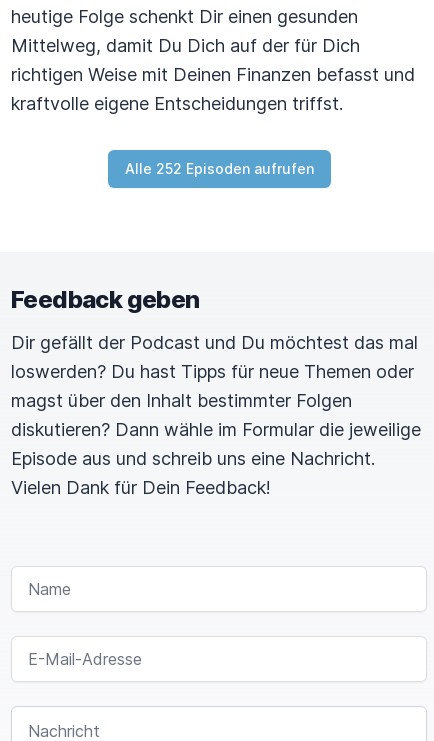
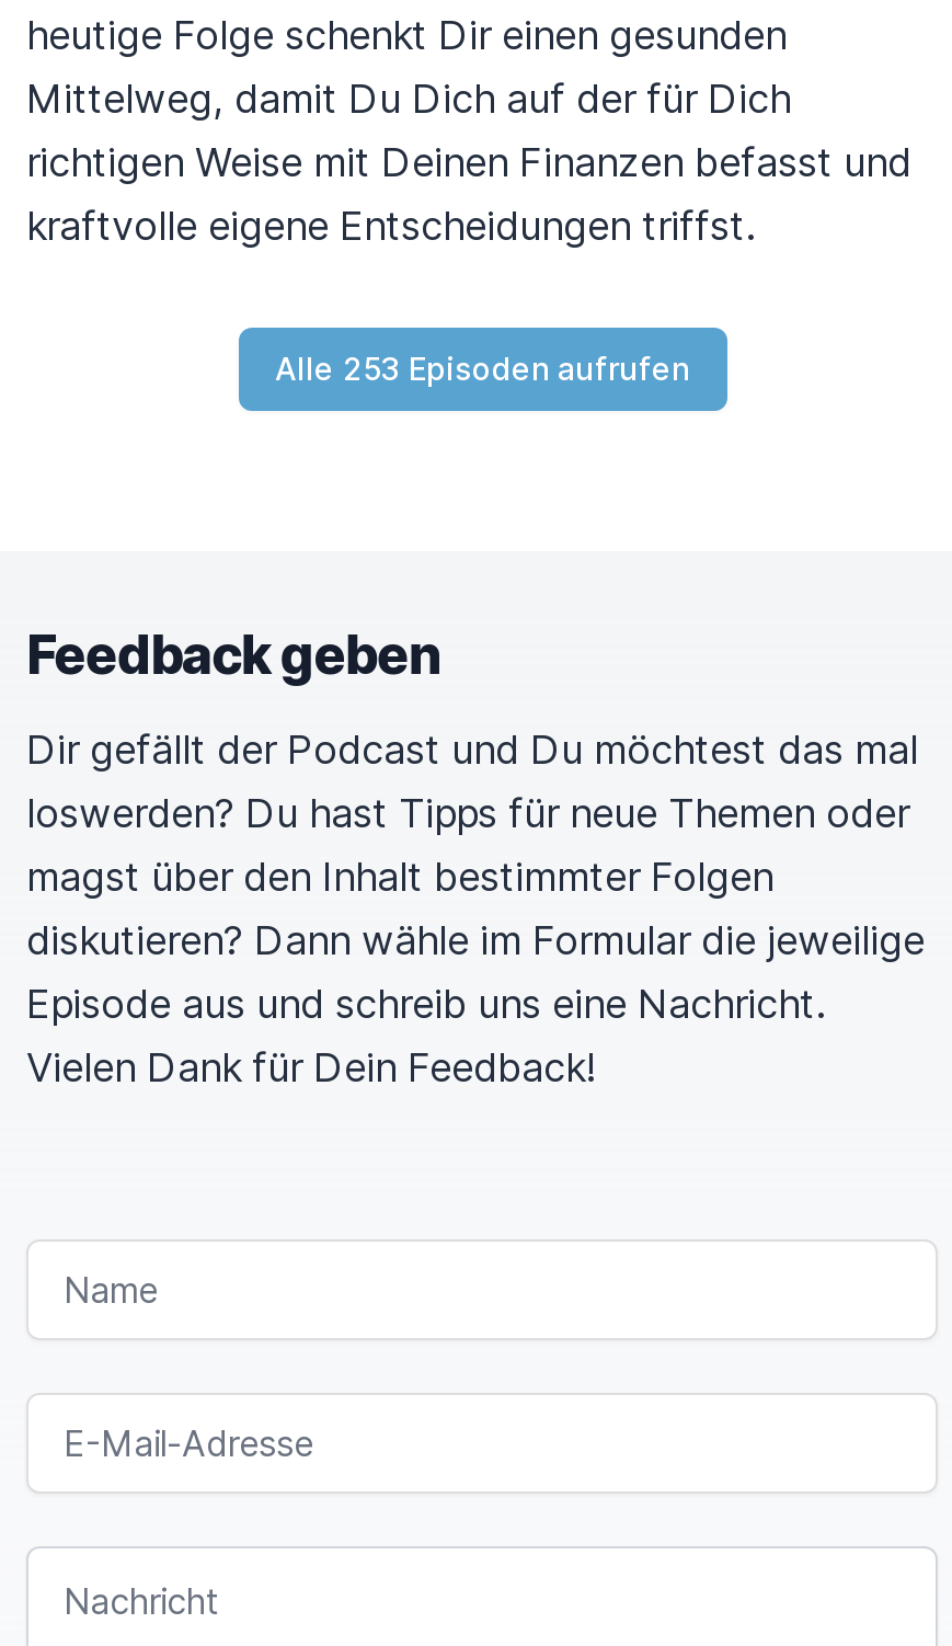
- Alle 252 Episoden aufrufen
+ Alle 253 Episoden aufrufen
